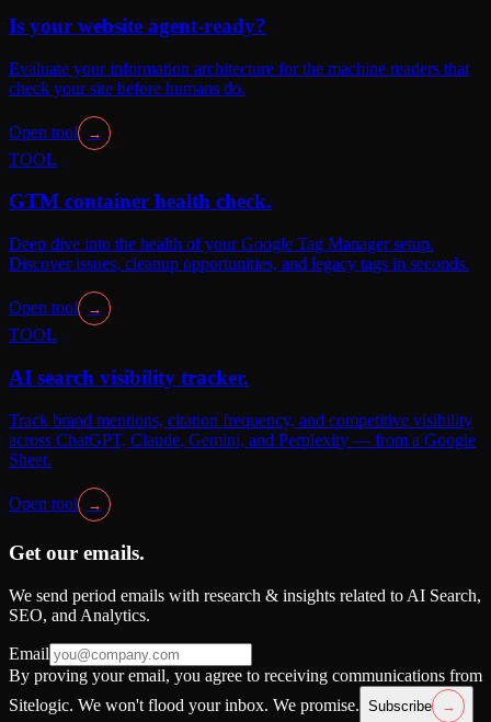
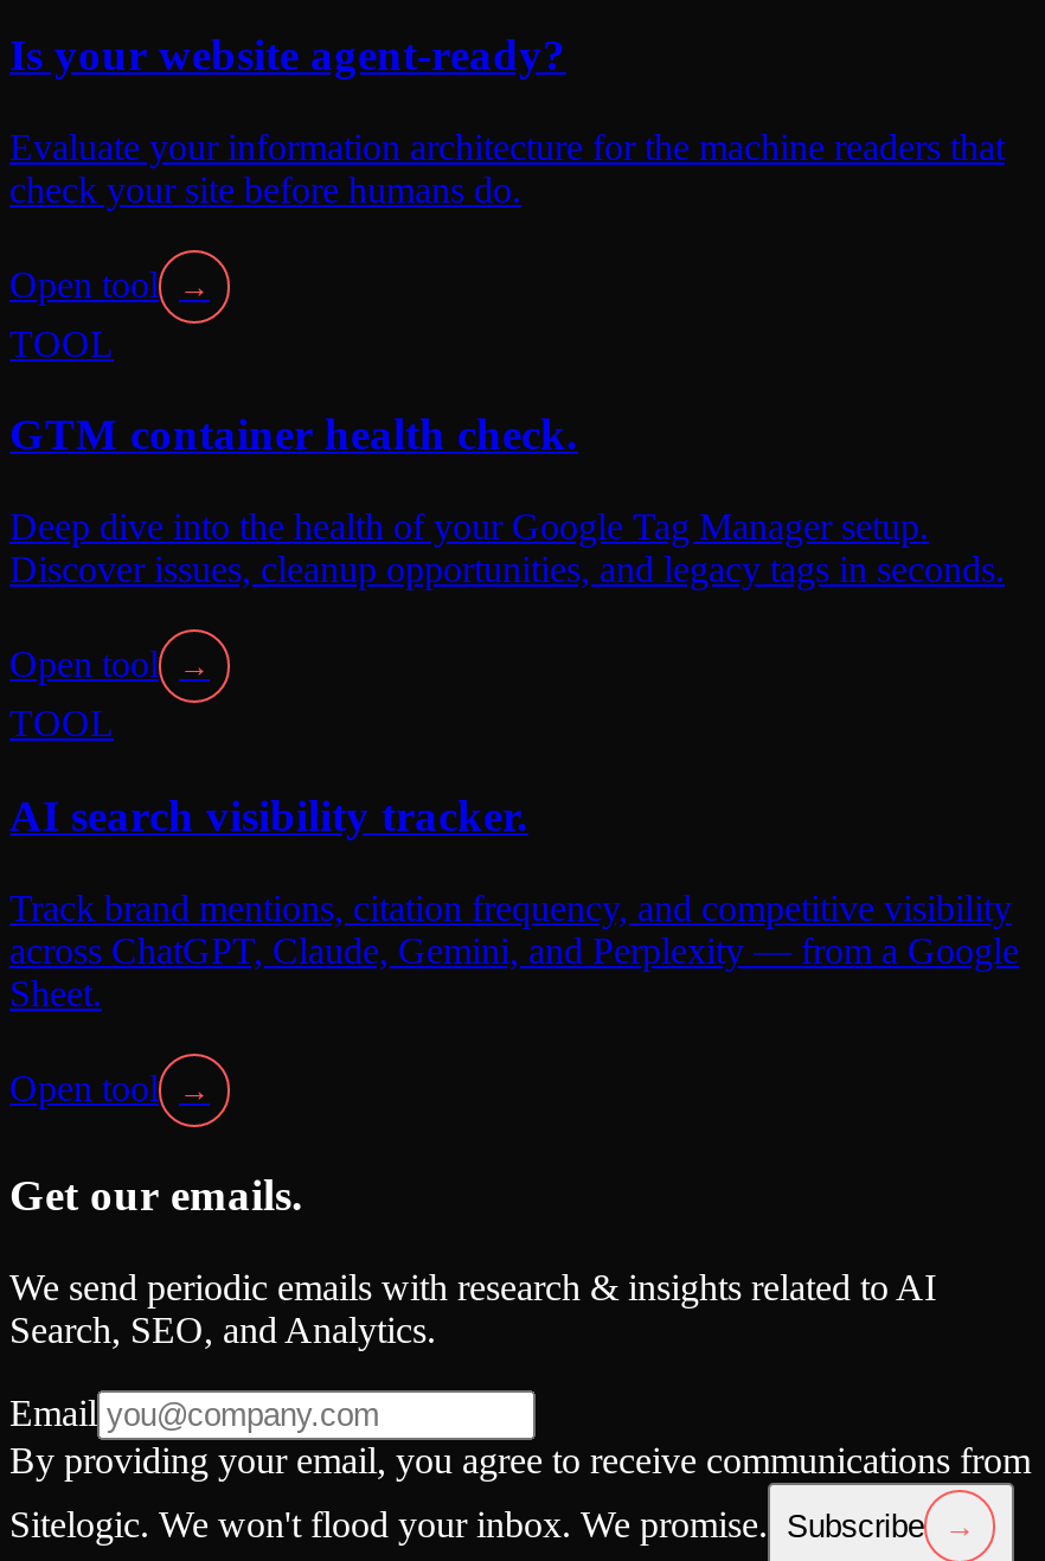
- We send period emails with research & insights related to AI Search,
- SEO, and Analytics.
+ We send periodic emails with research & insights related to AI
+ Search, SEO, and Analytics.

- By proving your email, you agree to receiving communications from
+ By providing your email, you agree to receive communications from
